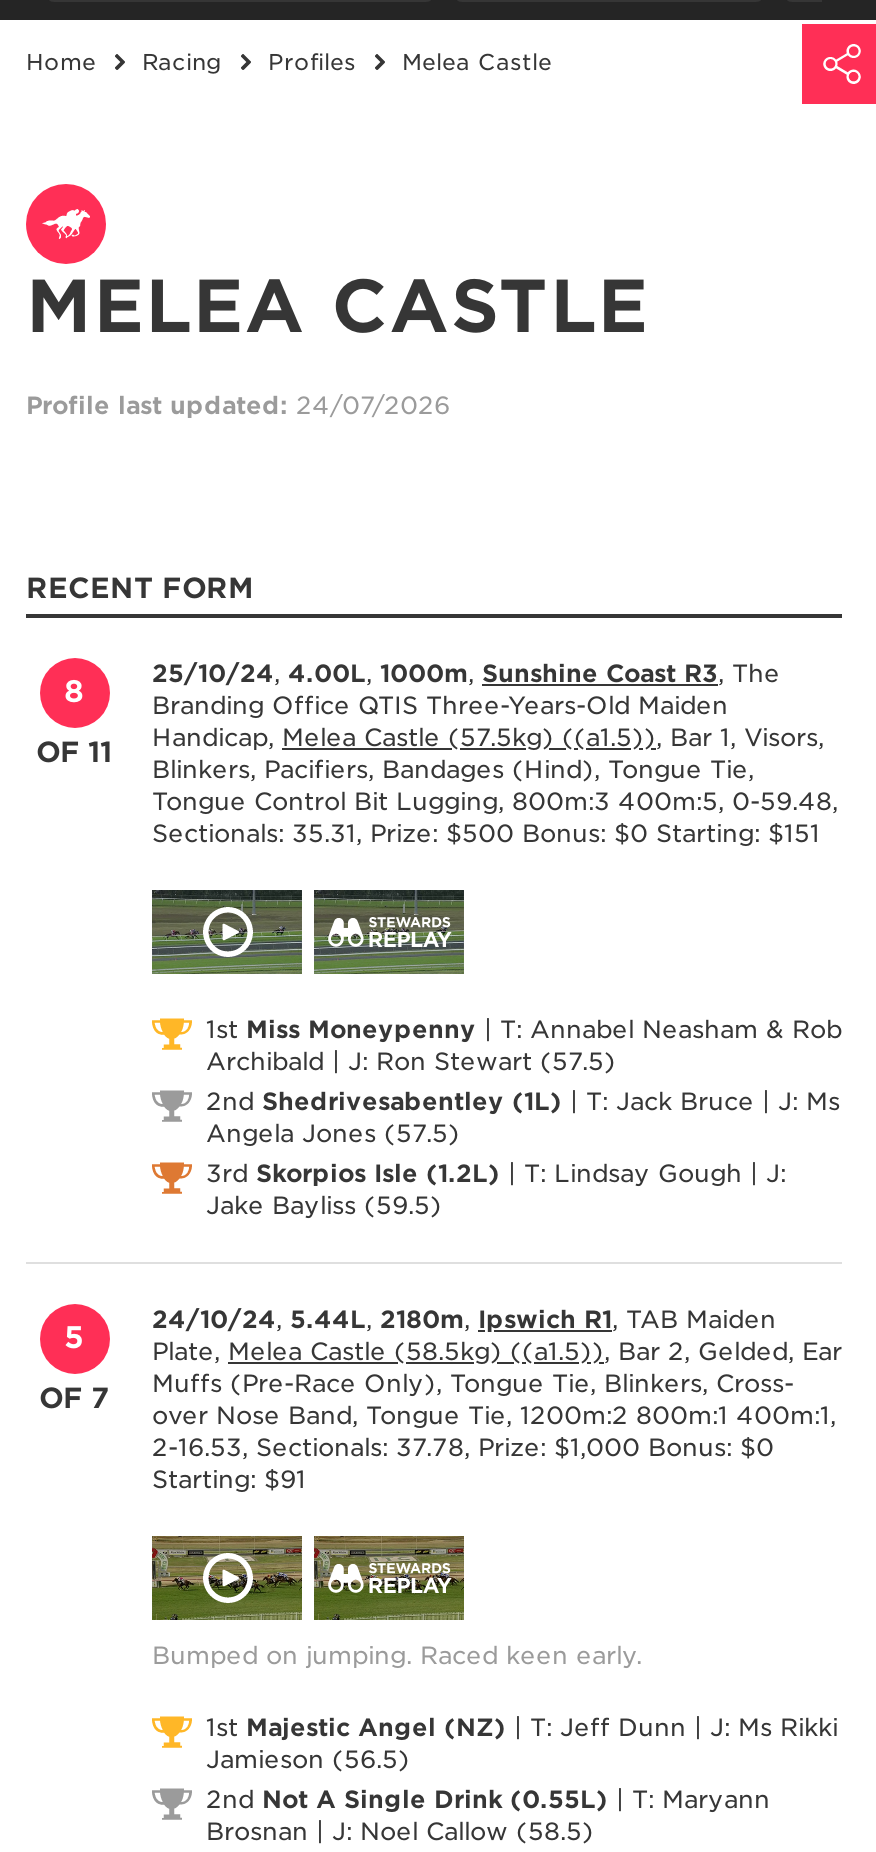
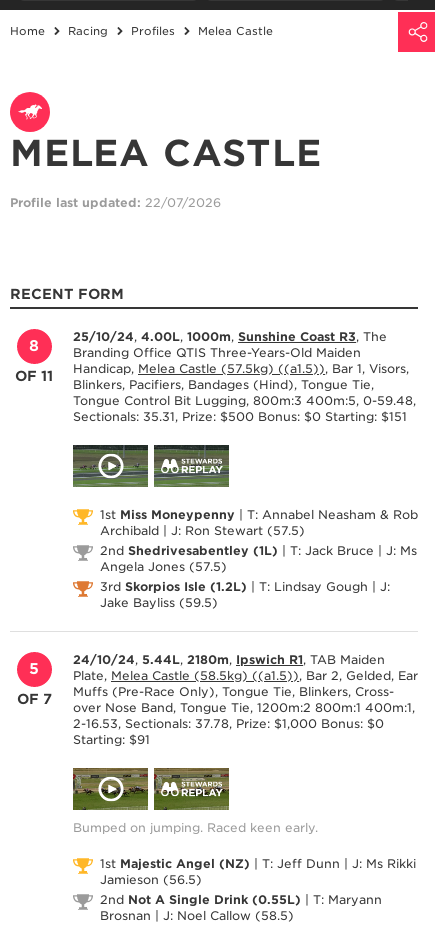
- Profile last updated: 24/07/2026
+ Profile last updated: 22/07/2026
